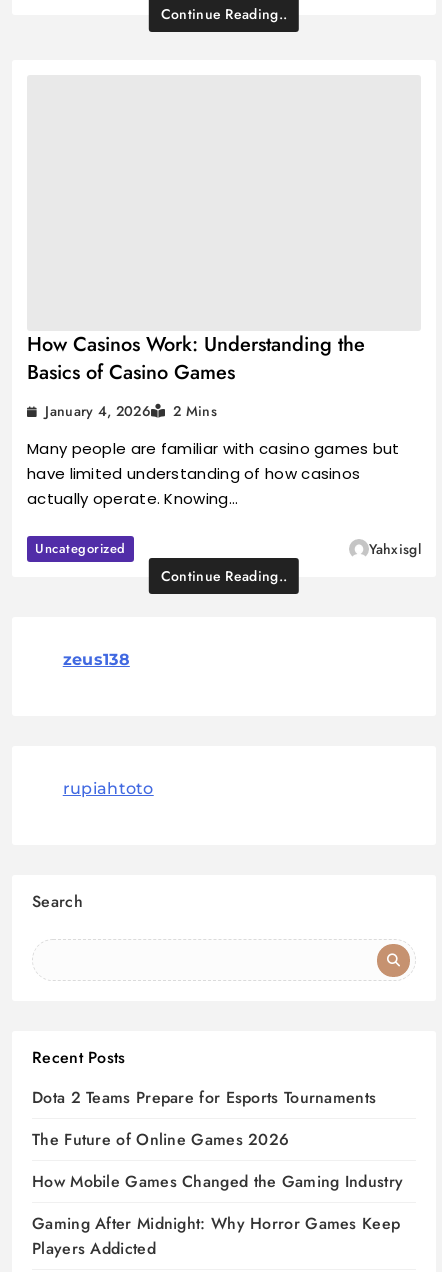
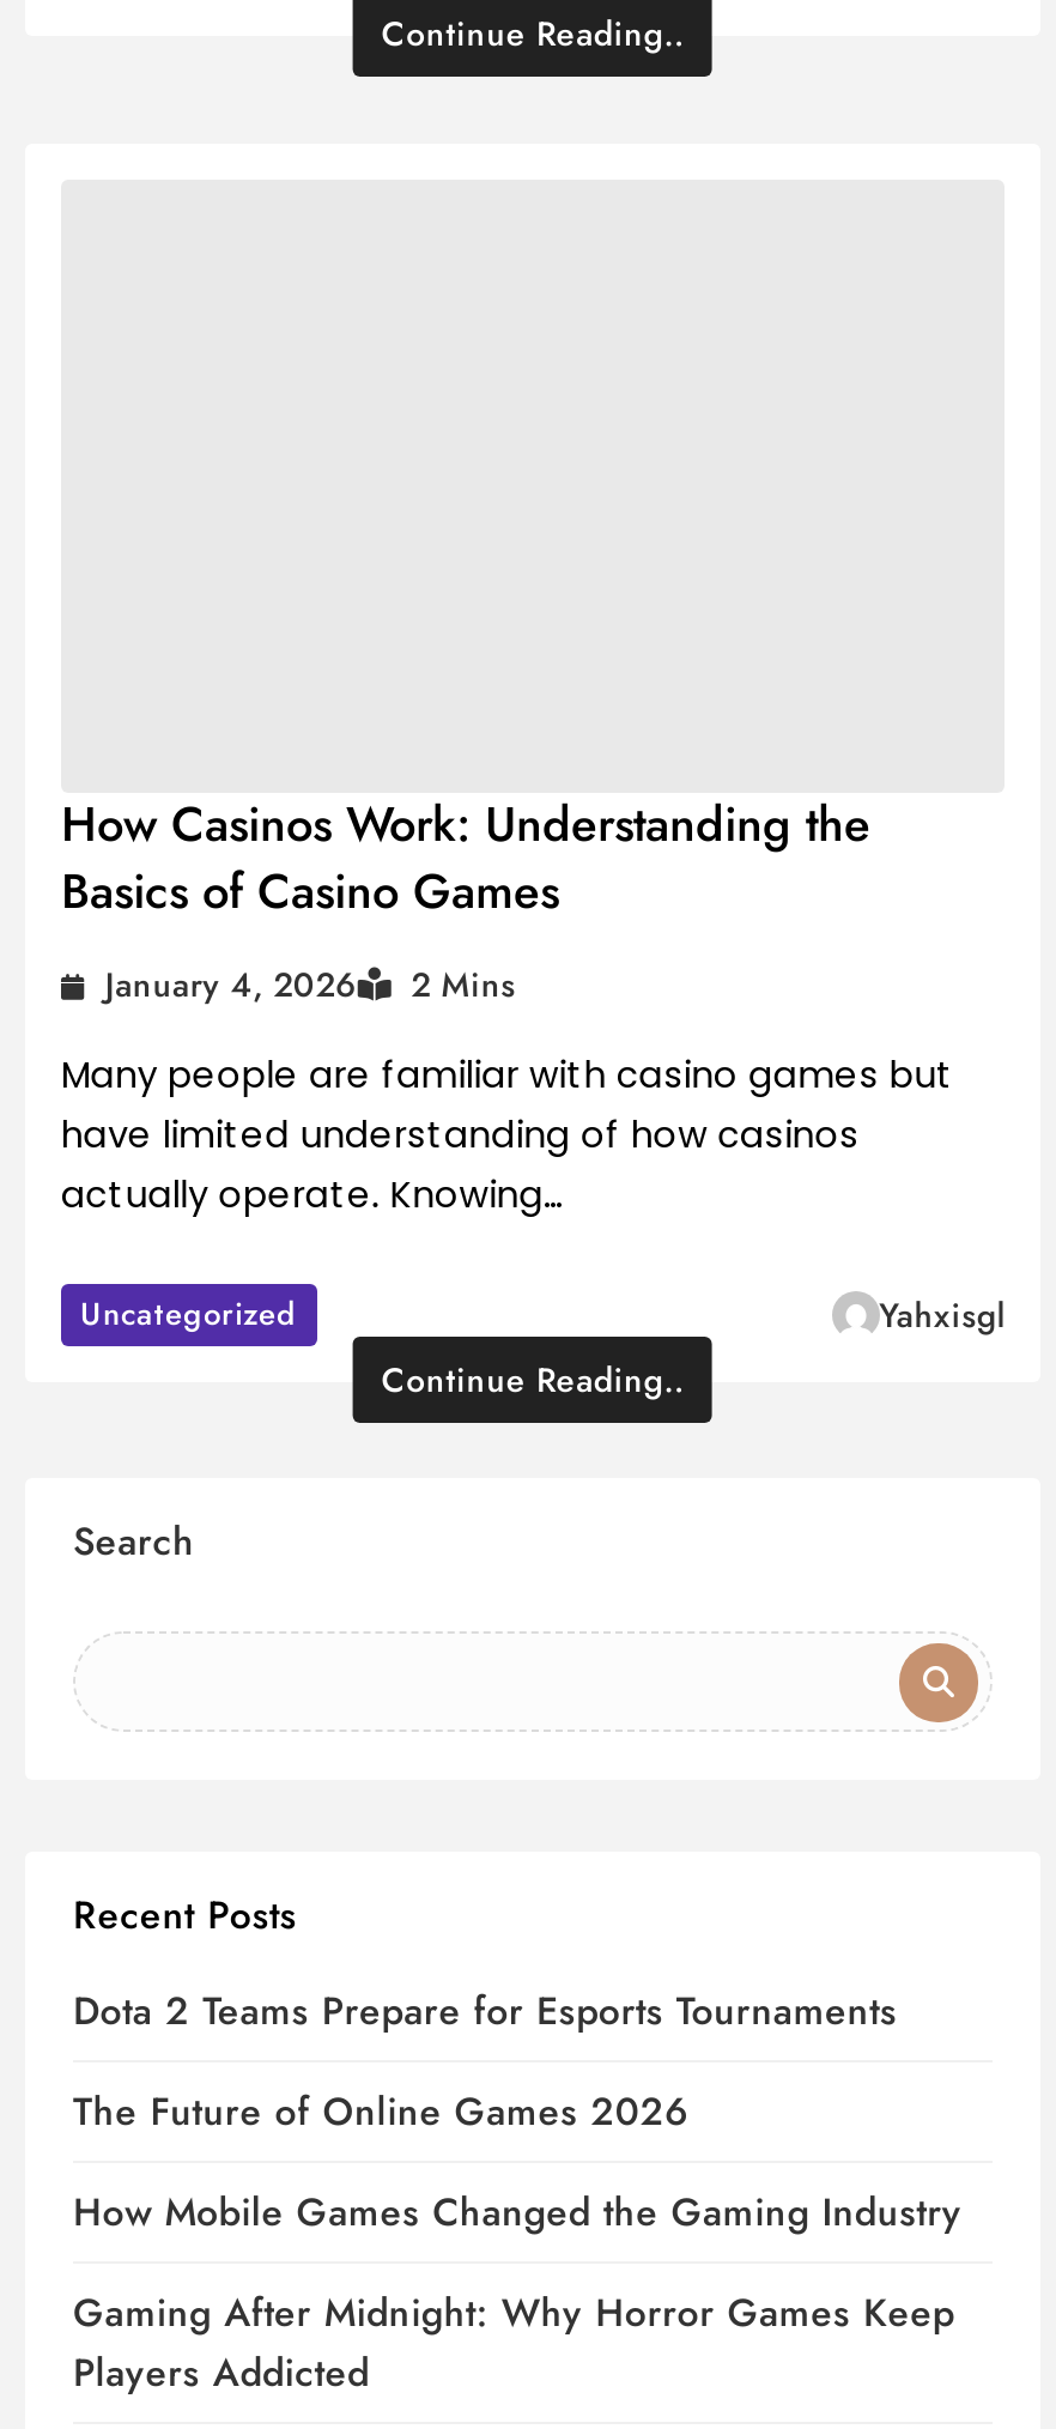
- zeus138

- rupiahtoto
